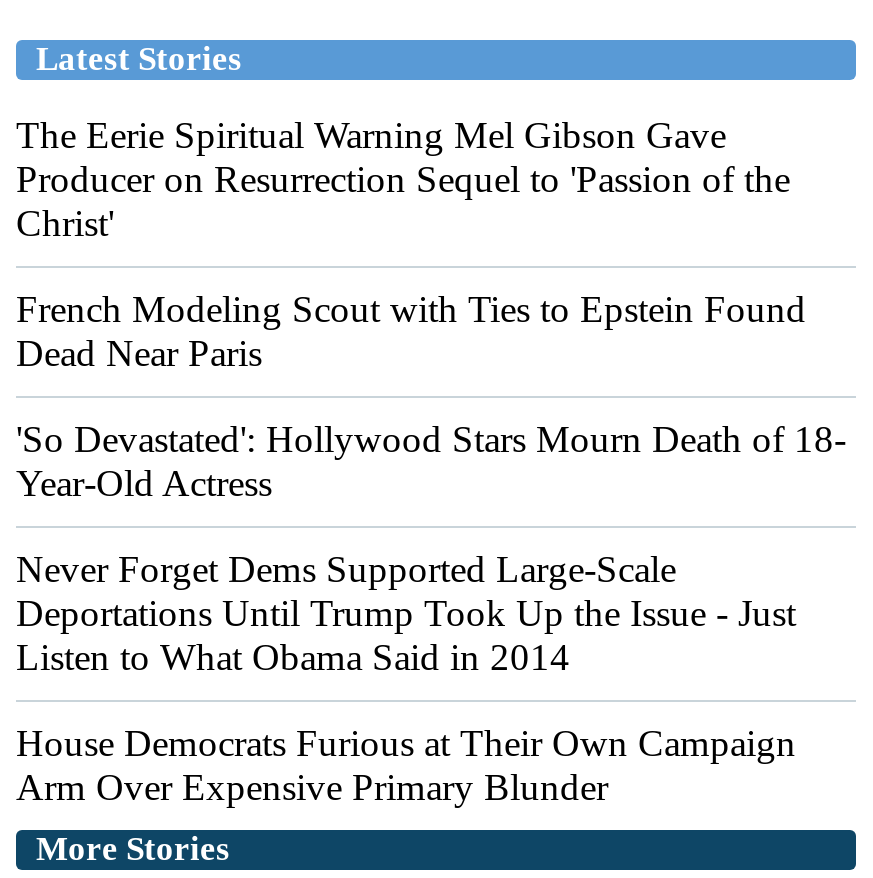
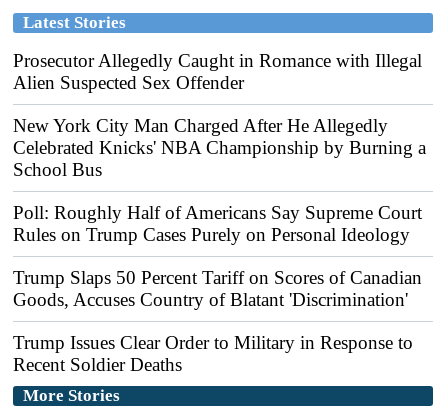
- The Eerie Spiritual Warning Mel Gibson Gave
- Producer on Resurrection Sequel to 'Passion of the
- Christ'
+ Prosecutor Allegedly Caught in Romance with Illegal
+ Alien Suspected Sex Offender

- French Modeling Scout with Ties to Epstein Found
- Dead Near Paris
+ New York City Man Charged After He Allegedly
+ Celebrated Knicks' NBA Championship by Burning a
+ School Bus

- 'So Devastated': Hollywood Stars Mourn Death of 18-
- Year-Old Actress
+ Poll: Roughly Half of Americans Say Supreme Court
+ Rules on Trump Cases Purely on Personal Ideology

- Never Forget Dems Supported Large-Scale
- Deportations Until Trump Took Up the Issue - Just
- Listen to What Obama Said in 2014
+ Trump Slaps 50 Percent Tariff on Scores of Canadian
+ Goods, Accuses Country of Blatant 'Discrimination'

- House Democrats Furious at Their Own Campaign
- Arm Over Expensive Primary Blunder
+ Trump Issues Clear Order to Military in Response to
+ Recent Soldier Deaths
